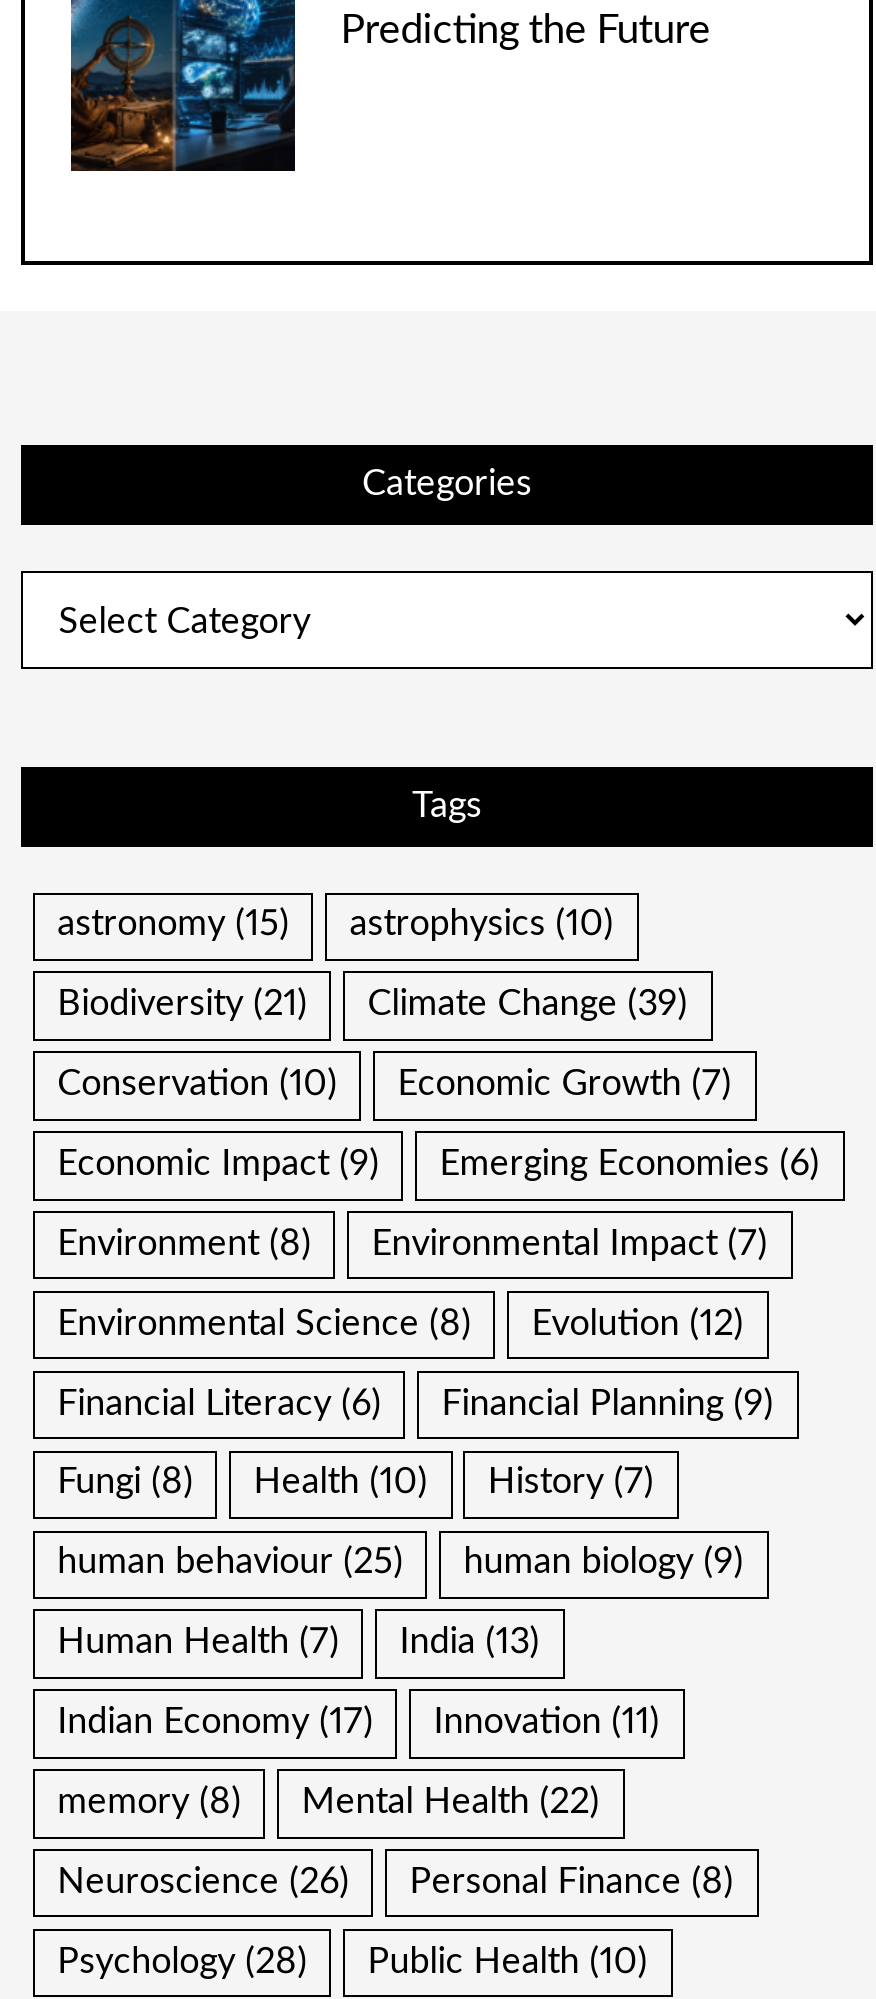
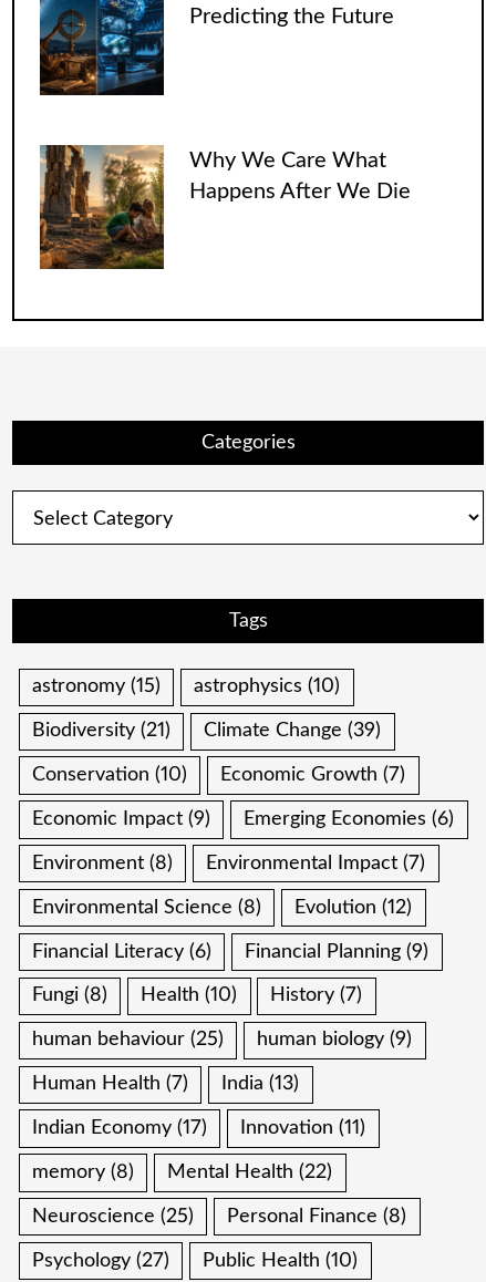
+ [image]
+ Why We Care What
+ Happens After We Die

- Neuroscience (26)
+ Neuroscience (25)

- Psychology (28) Public Health (10)
+ Psychology (27) Public Health (10)
